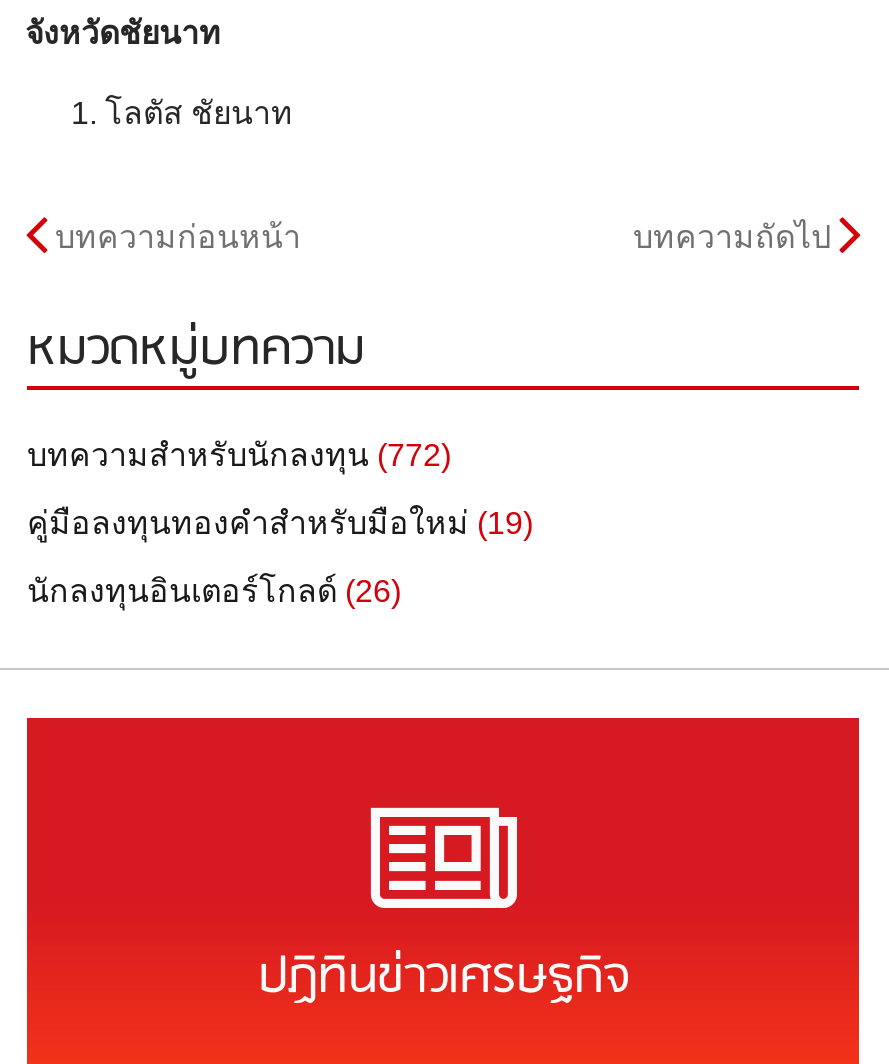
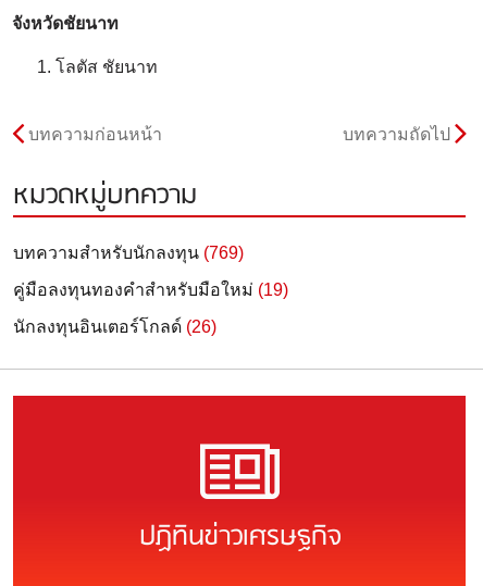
- บทความสำหรับนักลงทุน (772)
+ บทความสำหรับนักลงทุน (769)
